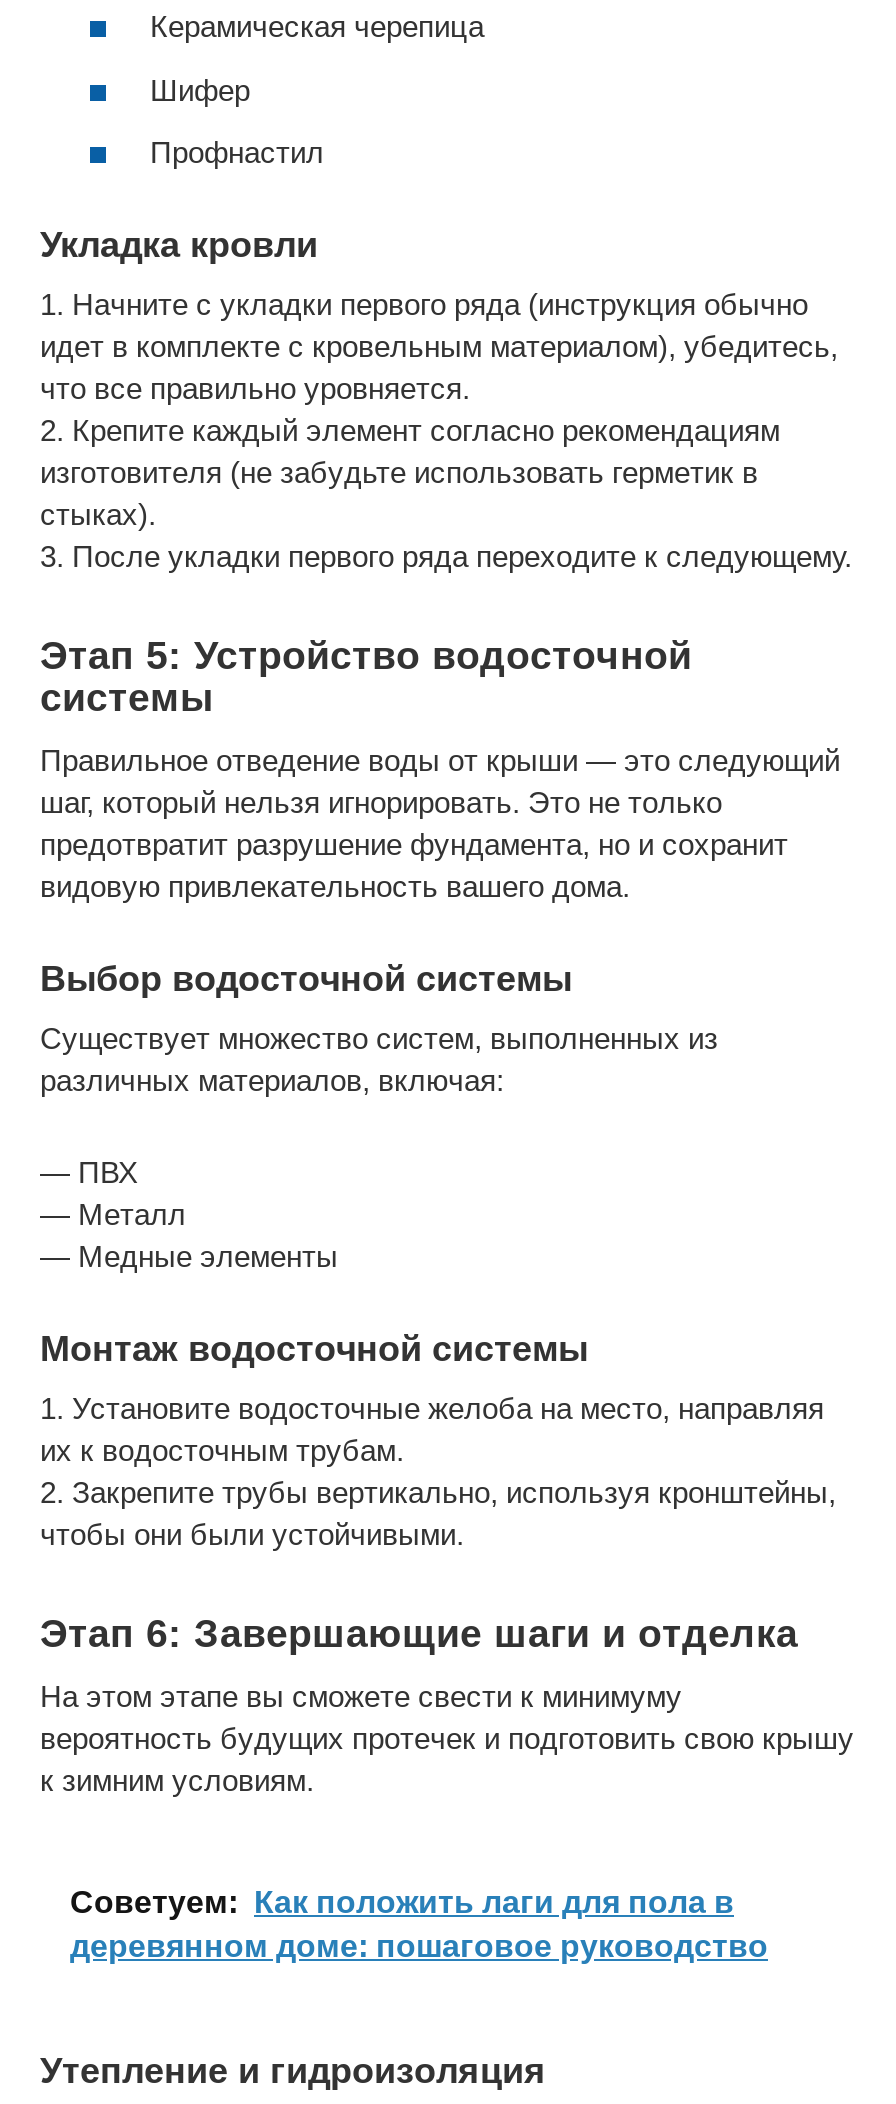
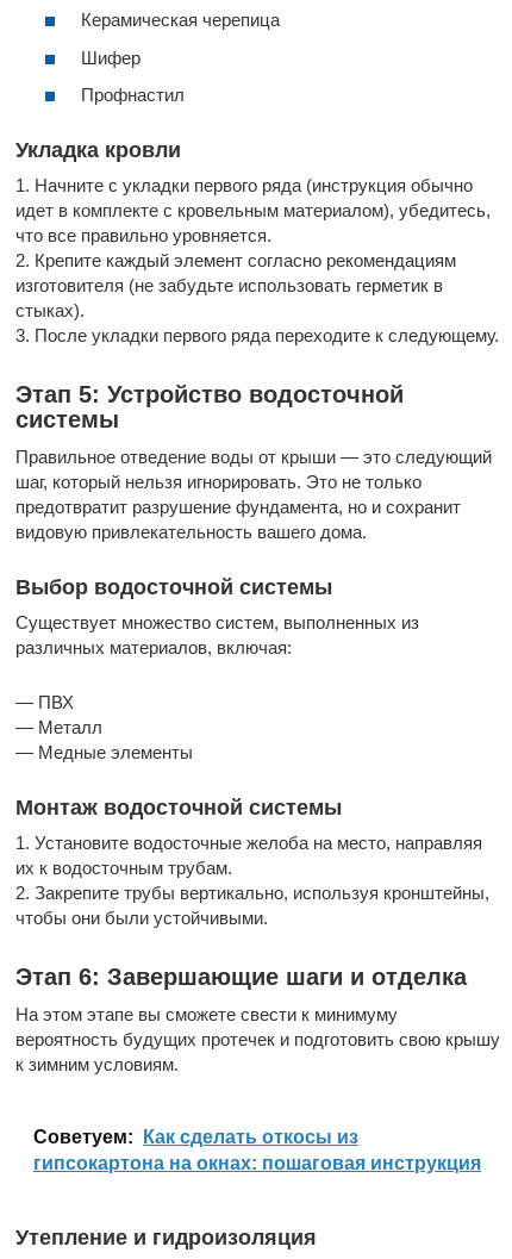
- Cоветуем: Как положить лаги для пола в
- деревянном доме: пошаговое руководство
+ Cоветуем: Как сделать откосы из
+ гипсокартона на окнах: пошаговая инструкция
